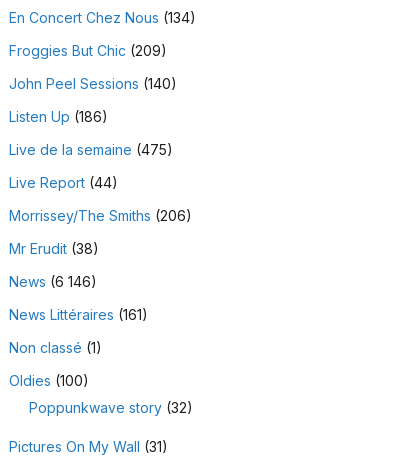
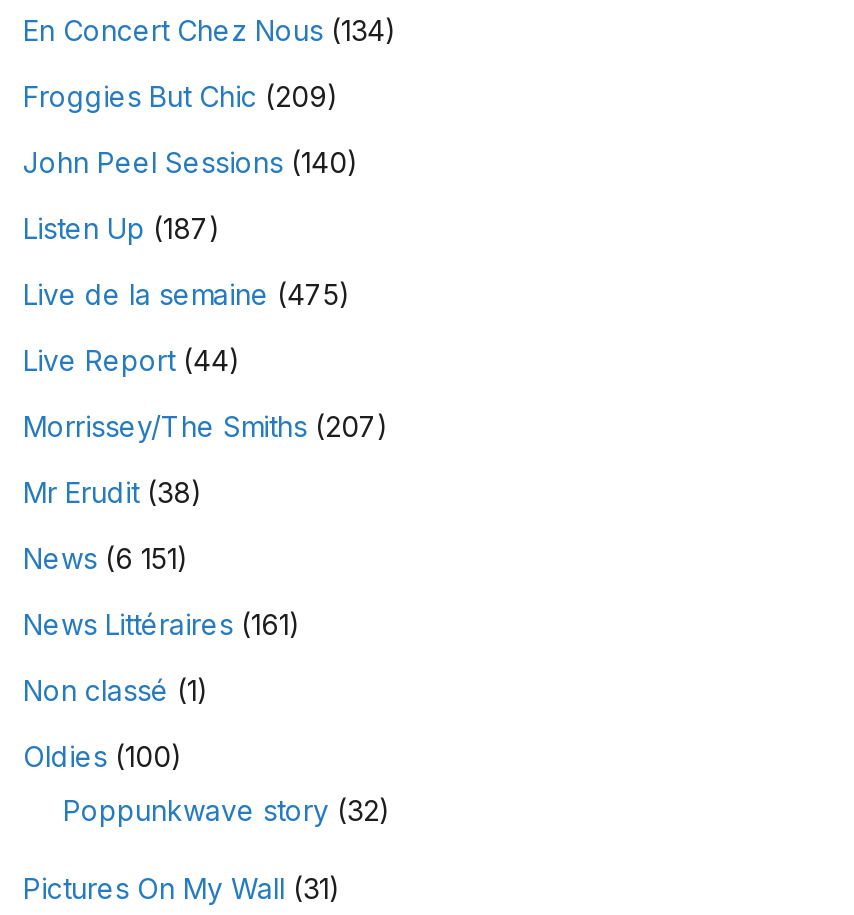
- Listen Up (186)
+ Listen Up (187)

- Morrissey/The Smiths (206)
+ Morrissey/The Smiths (207)

- News (6 146)
+ News (6 151)
